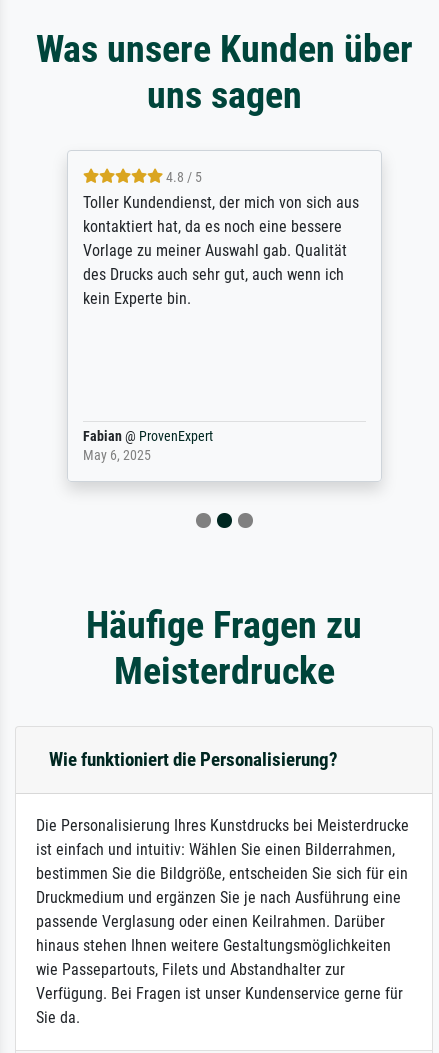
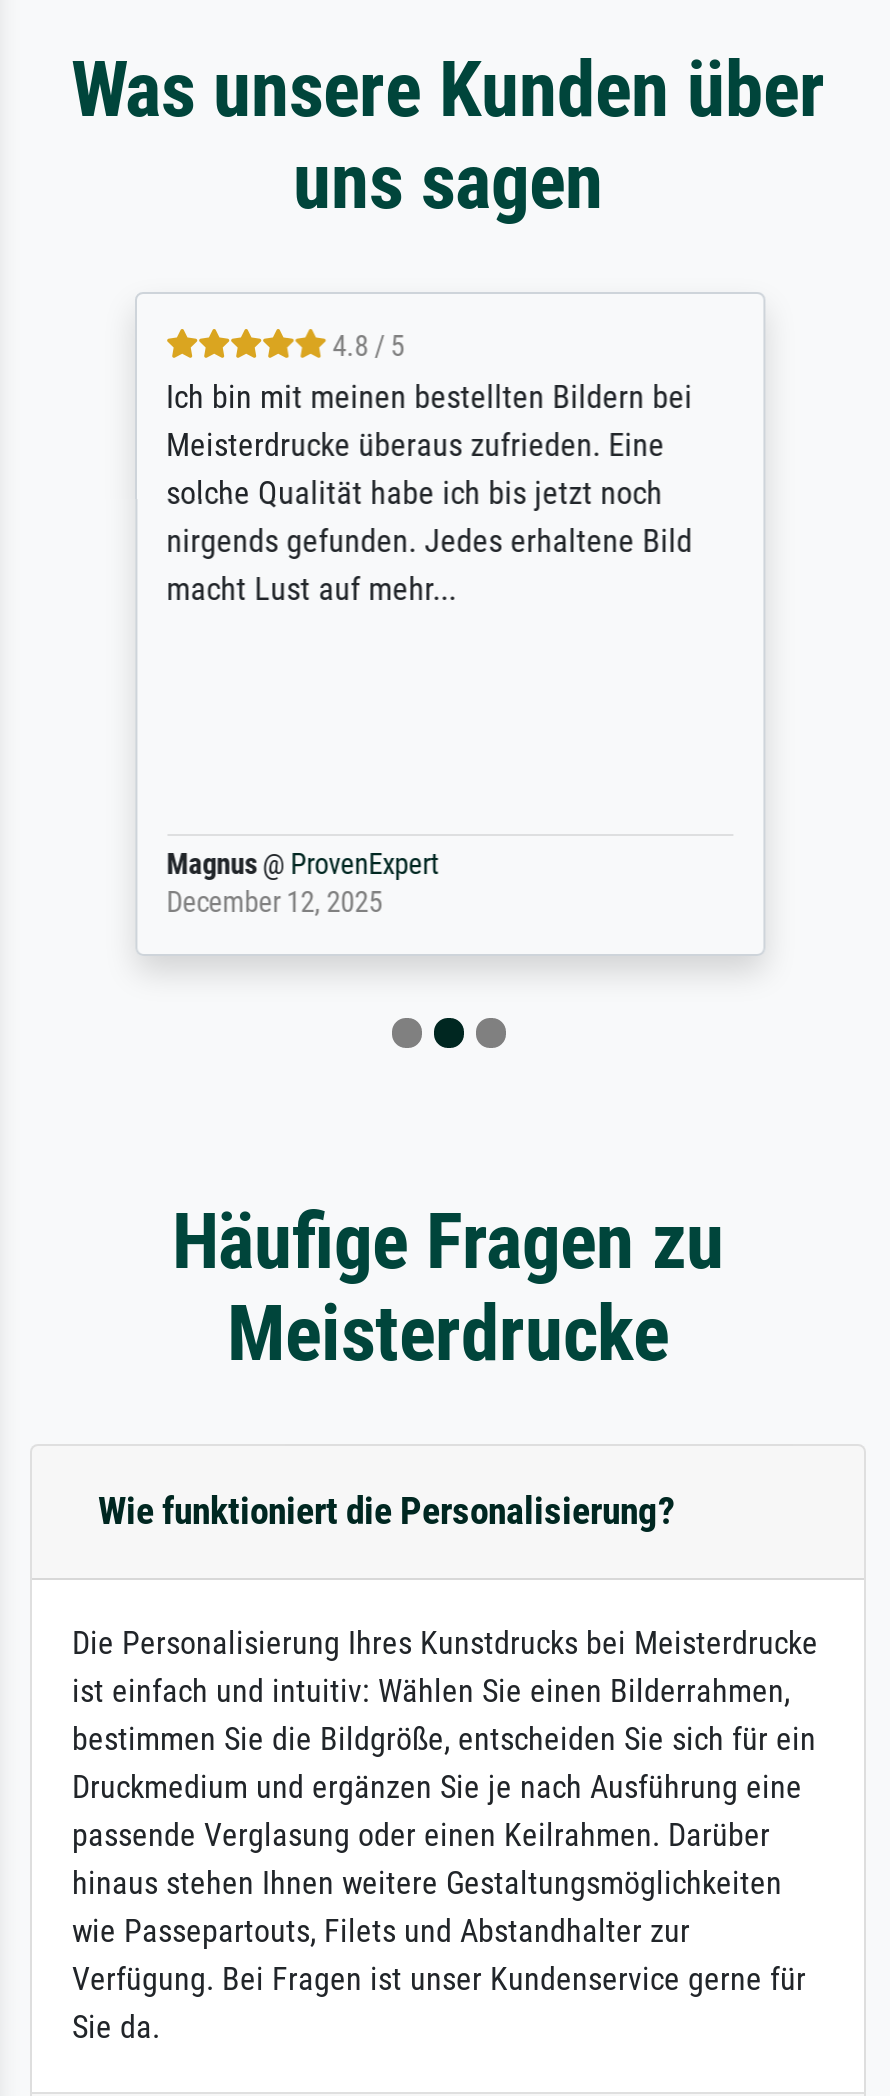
- Toller Kundendienst, der mich von sich aus
- kontaktiert hat, da es noch eine bessere
- Vorlage zu meiner Auswahl gab. Qualität
- des Drucks auch sehr gut, auch wenn ich
- kein Experte bin.
+ Ich bin mit meinen bestellten Bildern bei
+ Meisterdrucke überaus zufrieden. Eine
+ solche Qualität habe ich bis jetzt noch
+ nirgends gefunden. Jedes erhaltene Bild
+ macht Lust auf mehr...

- Fabian @ ProvenExpert
- May 6, 2025
+ Magnus @ ProvenExpert
+ December 12, 2025
